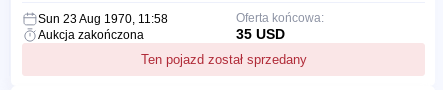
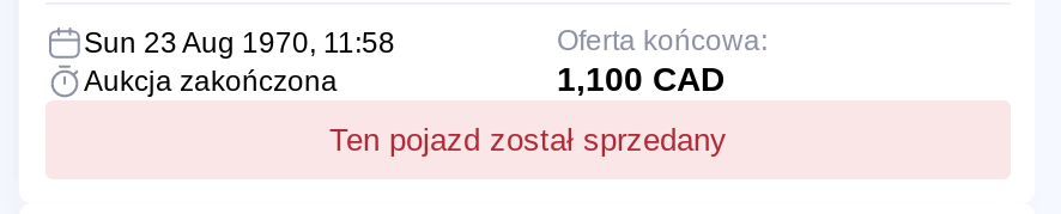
- 35 USD
+ 1,100 CAD
